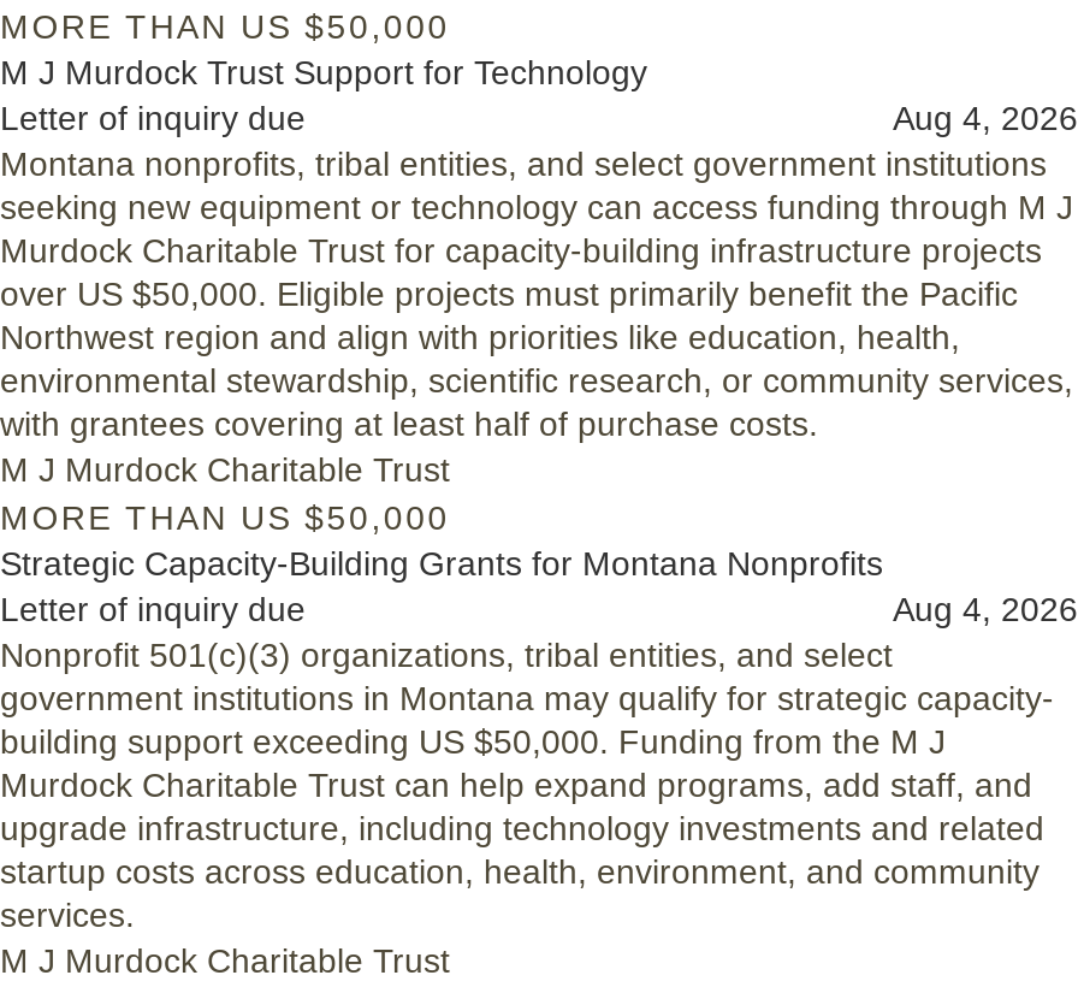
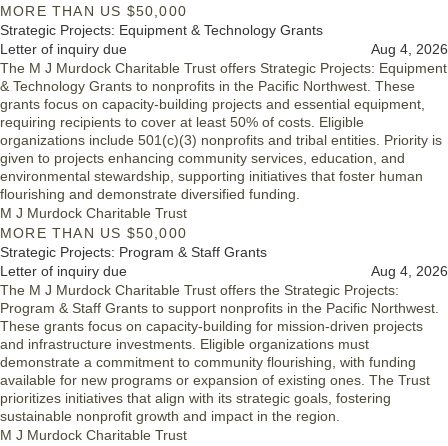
- M J Murdock Trust Support for Technology
+ Strategic Projects: Equipment & Technology Grants

- Montana nonprofits, tribal entities, and select government institutions
- seeking new equipment or technology can access funding through M J
- Murdock Charitable Trust for capacity-building infrastructure projects
- over US $50,000. Eligible projects must primarily benefit the Pacific
- Northwest region and align with priorities like education, health,
- environmental stewardship, scientific research, or community services,
- with grantees covering at least half of purchase costs.
+ The M J Murdock Charitable Trust offers Strategic Projects: Equipment
+ & Technology Grants to nonprofits in the Pacific Northwest. These
+ grants focus on capacity-building projects and essential equipment,
+ requiring recipients to cover at least 50% of costs. Eligible
+ organizations include 501(c)(3) nonprofits and tribal entities. Priority is
+ given to projects enhancing community services, education, and
+ environmental stewardship, supporting initiatives that foster human
+ flourishing and demonstrate diversified funding.

- Strategic Capacity-Building Grants for Montana Nonprofits
+ Strategic Projects: Program & Staff Grants

- Nonprofit 501(c)(3) organizations, tribal entities, and select
- government institutions in Montana may qualify for strategic capacity-
- building support exceeding US $50,000. Funding from the M J
- Murdock Charitable Trust can help expand programs, add staff, and
- upgrade infrastructure, including technology investments and related
- startup costs across education, health, environment, and community
- services.
+ The M J Murdock Charitable Trust offers the Strategic Projects:
+ Program & Staff Grants to support nonprofits in the Pacific Northwest.
+ These grants focus on capacity-building for mission-driven projects
+ and infrastructure investments. Eligible organizations must
+ demonstrate a commitment to community flourishing, with funding
+ available for new programs or expansion of existing ones. The Trust
+ prioritizes initiatives that align with its strategic goals, fostering
+ sustainable nonprofit growth and impact in the region.
